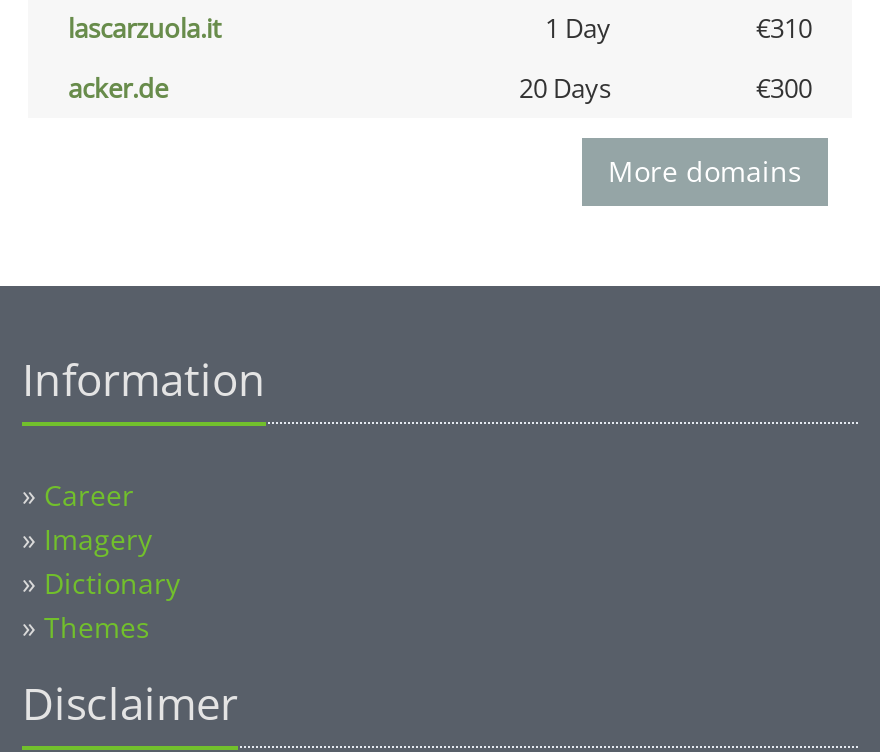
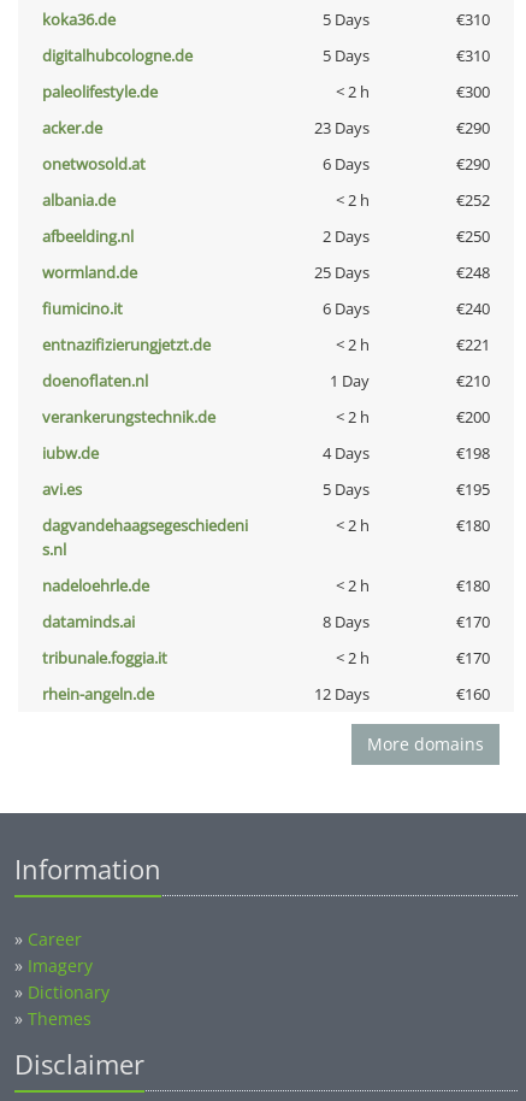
- lascarzuola.it
- 1 Day
+ koka36.de
+ 5 Days

- acker.de
- 20 Days
+ digitalhubcologne.de
+ 5 Days
+ €310
+ paleolifestyle.de
+ < 2 h

+ acker.de
+ 23 Days
+ €290
+ onetwosold.at
+ 6 Days
+ €290
+ albania.de
+ < 2 h
+ €252
+ afbeelding.nl
+ 2 Days
+ €250
+ wormland.de
+ 25 Days
+ €248
+ fiumicino.it
+ 6 Days
+ €240
+ entnazifizierungjetzt.de
+ < 2 h
+ €221
+ doenoflaten.nl
+ 1 Day
+ €210
+ verankerungstechnik.de
+ < 2 h
+ €200
+ iubw.de
+ 4 Days
+ €198
+ avi.es
+ 5 Days
+ €195
+ dagvandehaagsegeschiedeni
+ s.nl

+ < 2 h
+ €180
+ nadeloehrle.de
+ < 2 h
+ €180
+ dataminds.ai
+ 8 Days
+ €170
+ tribunale.foggia.it
+ < 2 h
+ €170
+ rhein-angeln.de
+ 12 Days
+ €160
